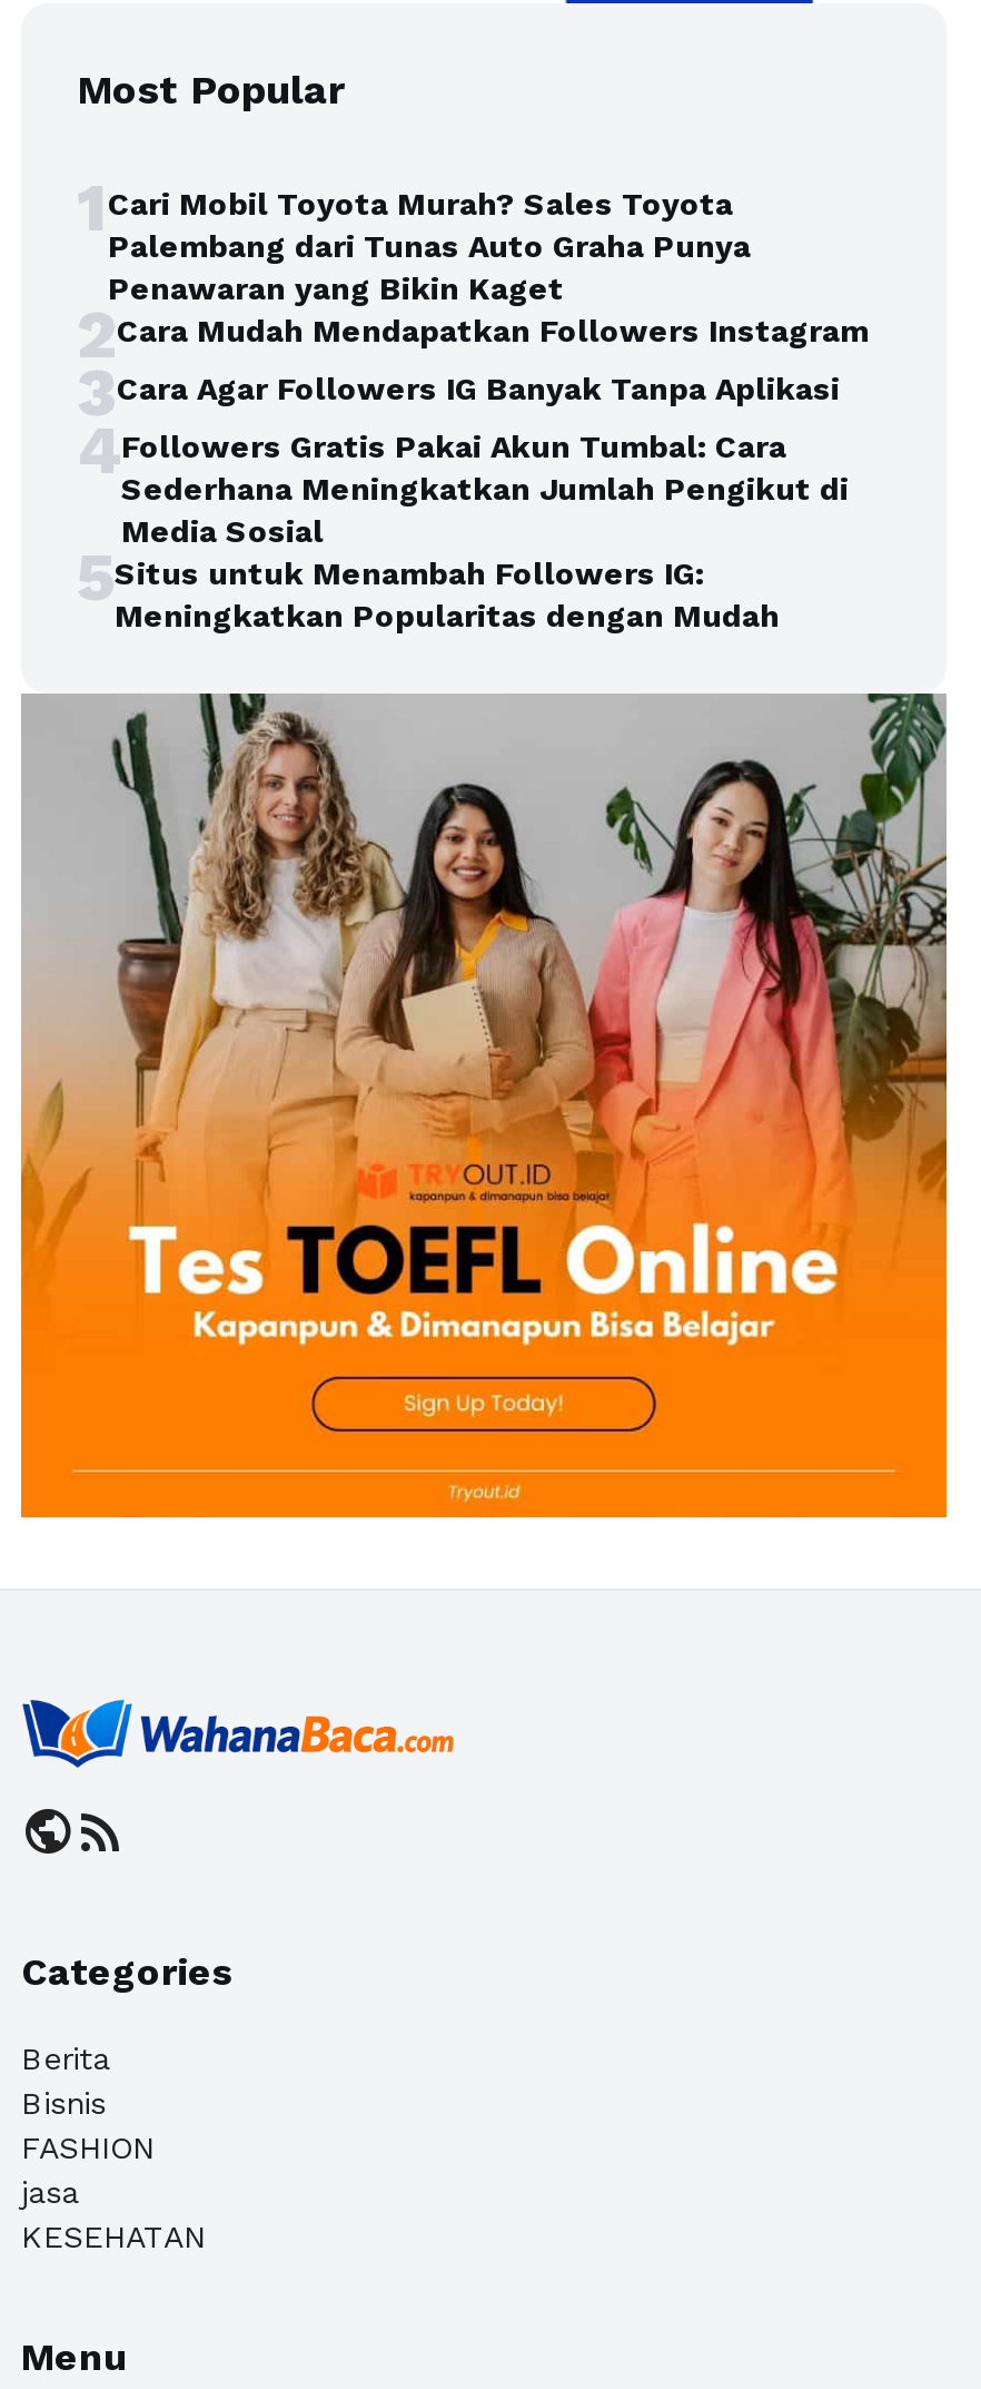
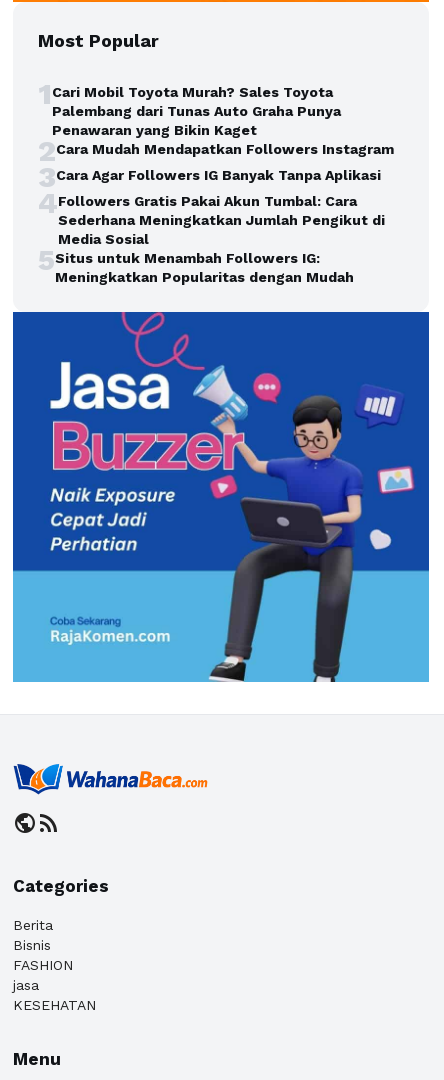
- [image]
+ [image]
